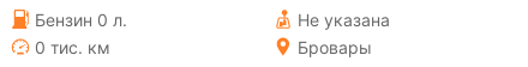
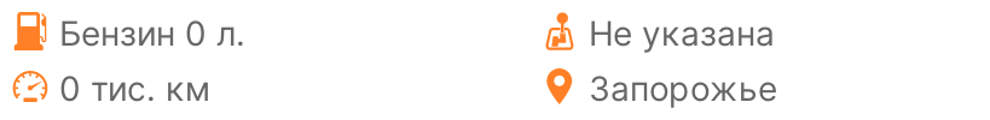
- Бровары
+ Запорожье
